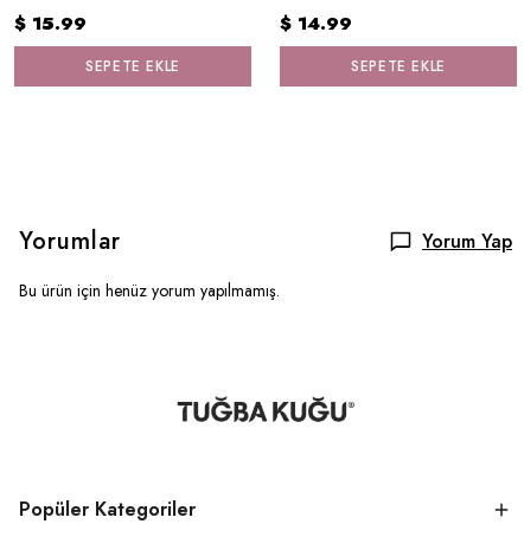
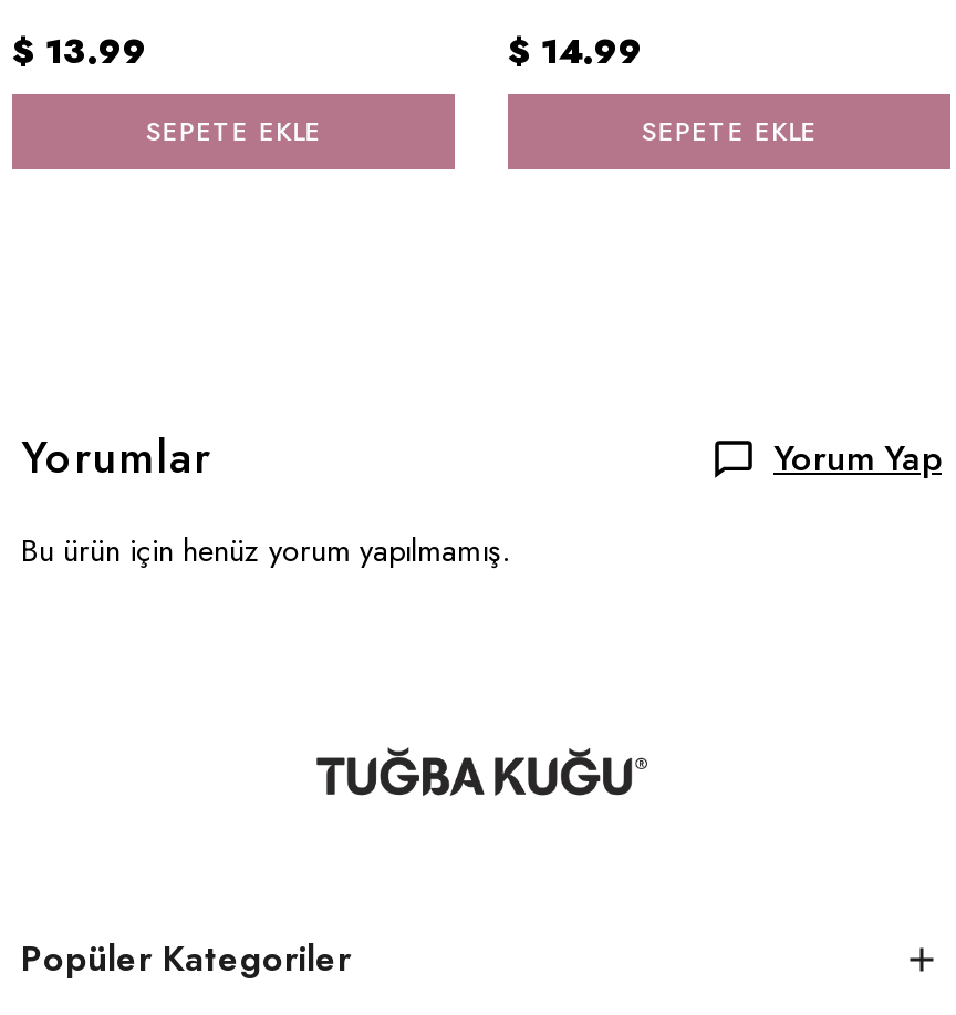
- $ 15.99
+ $ 13.99
